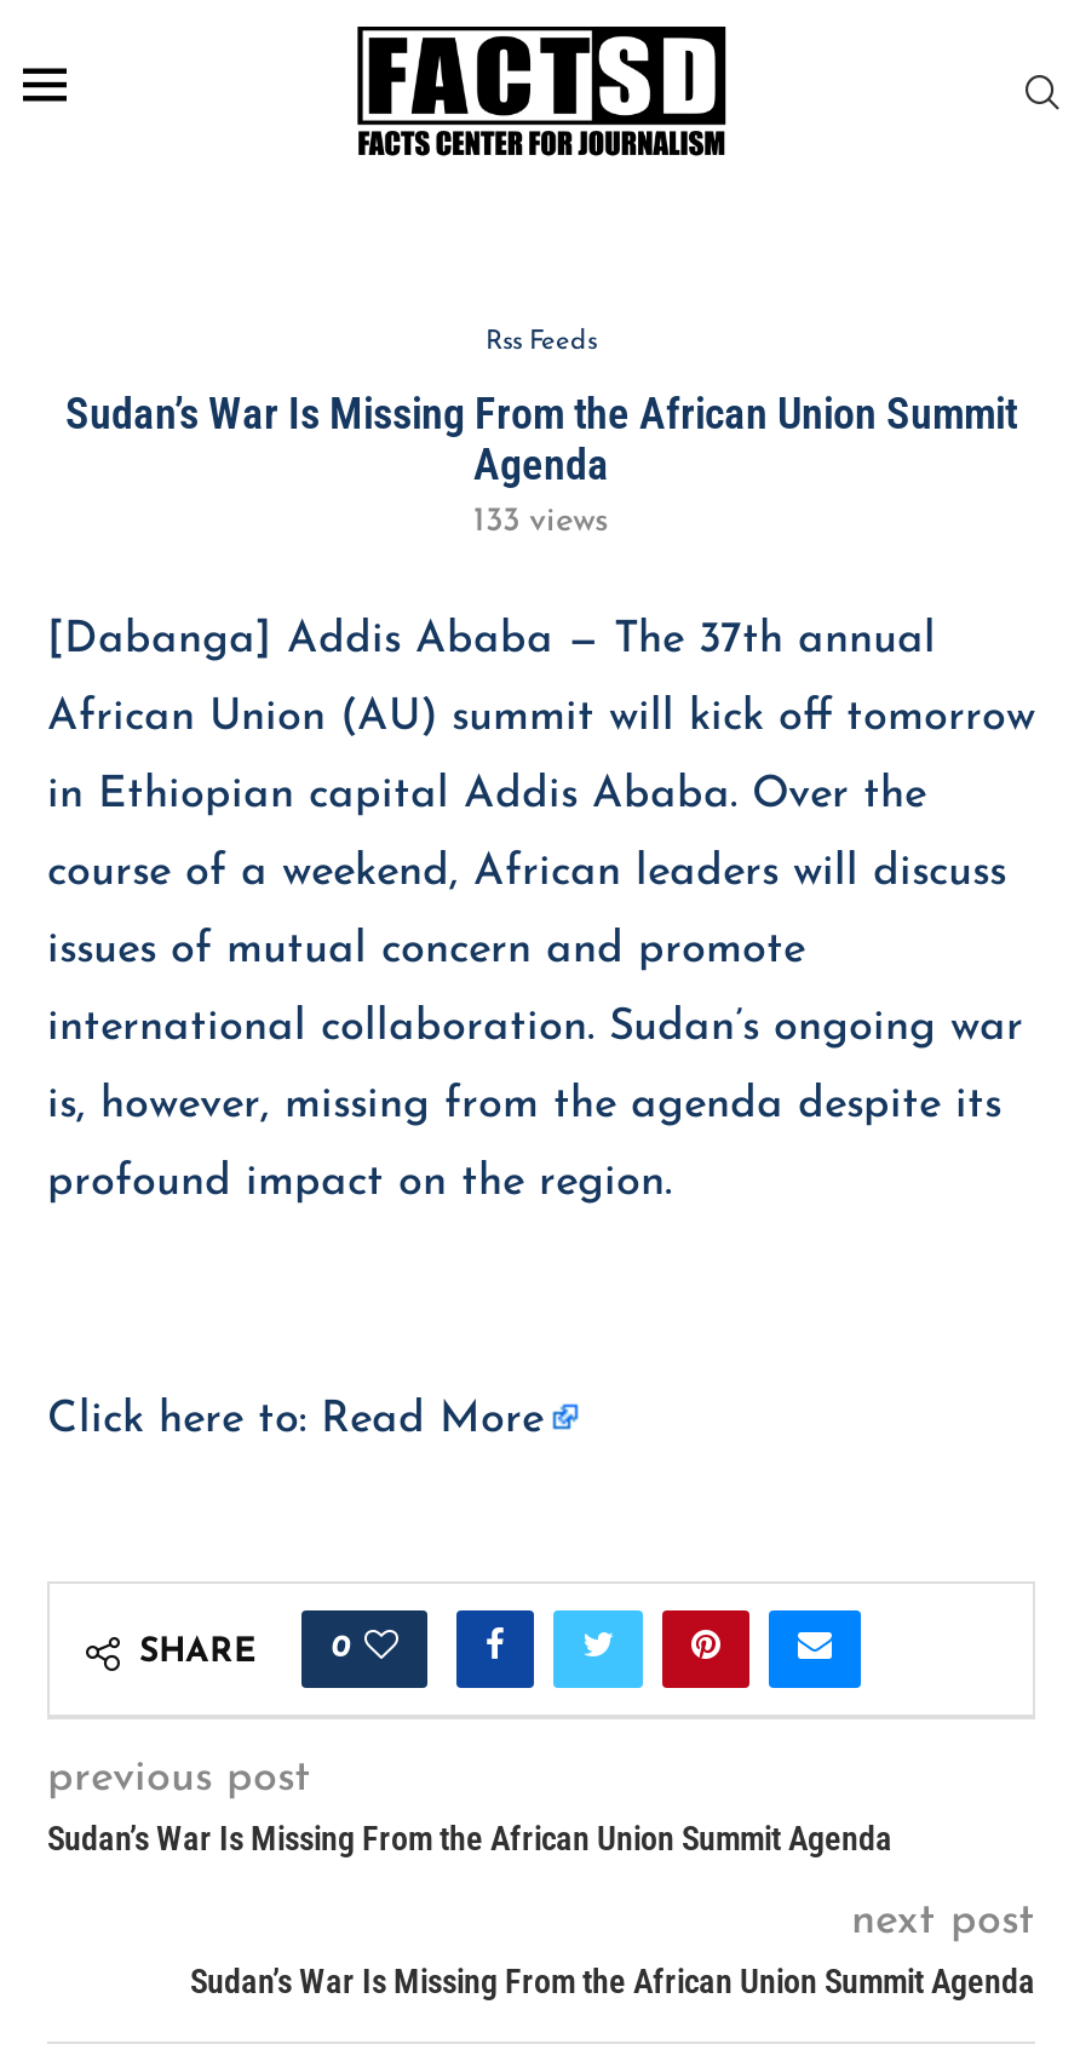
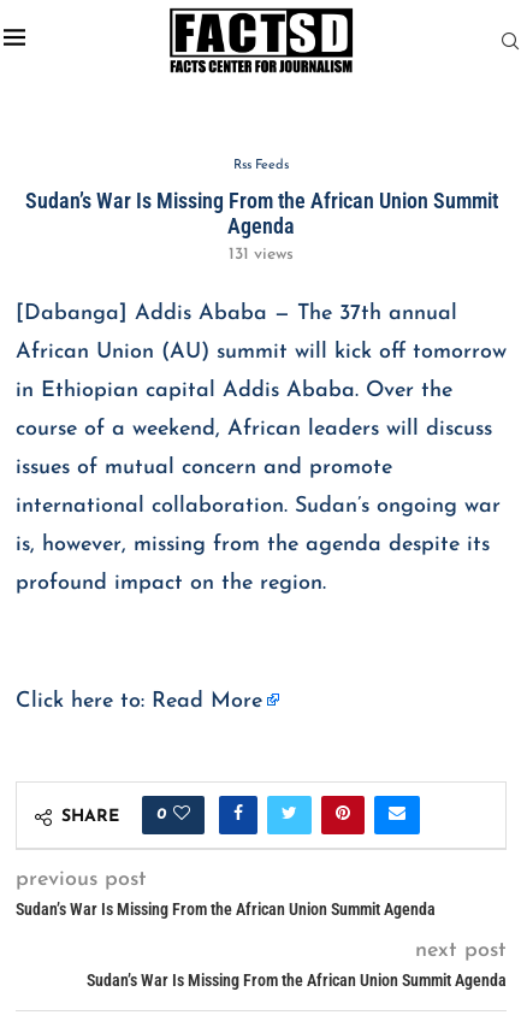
- 133 views
+ 131 views
